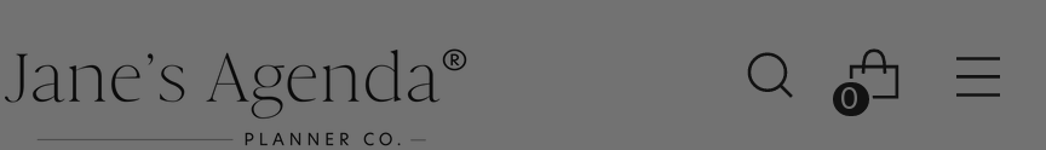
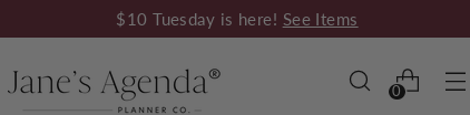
+ $10 Tuesday is here! See Items
